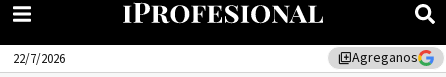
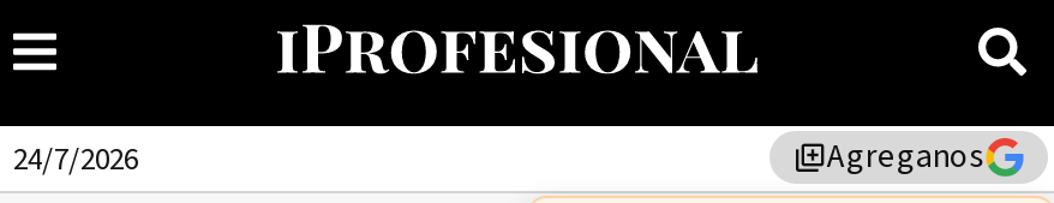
- 22/7/2026
+ 24/7/2026
